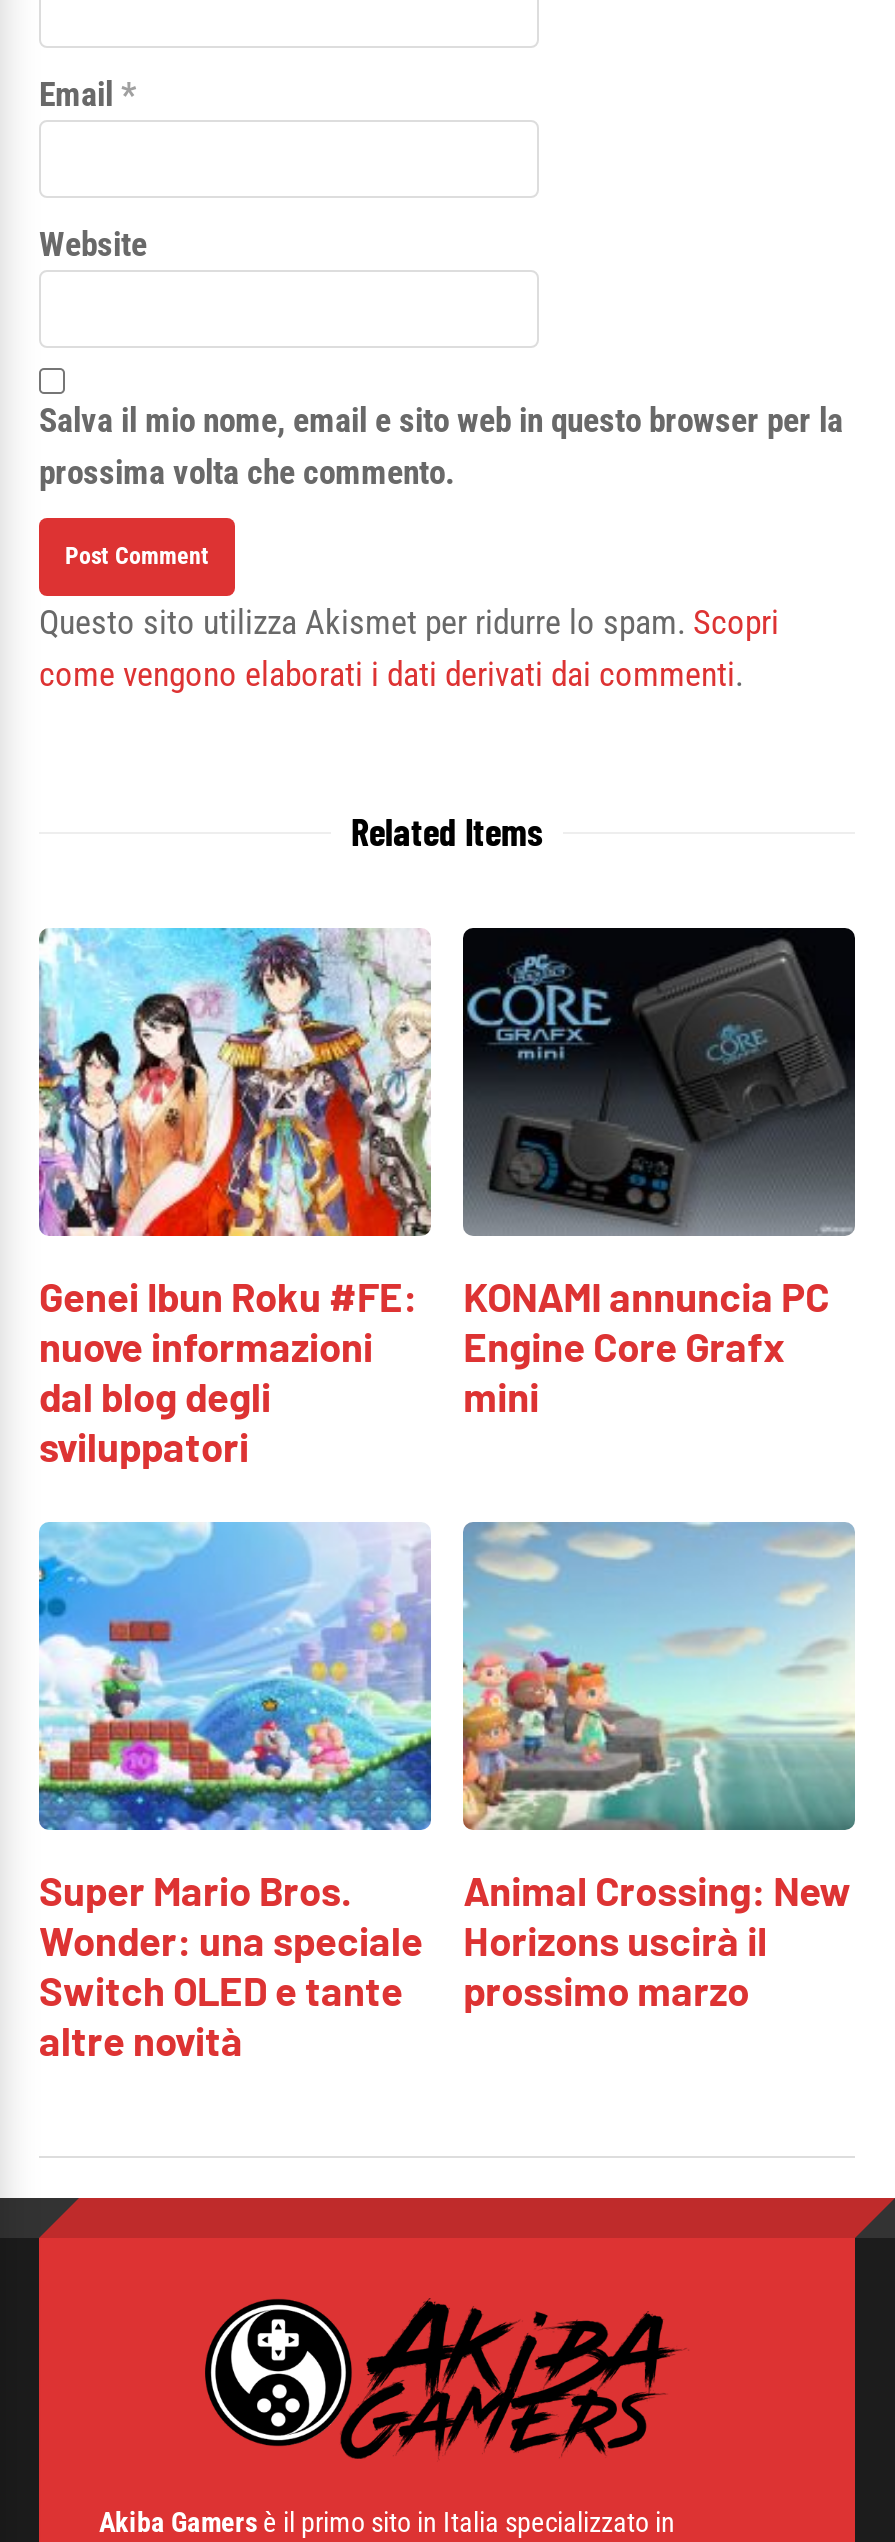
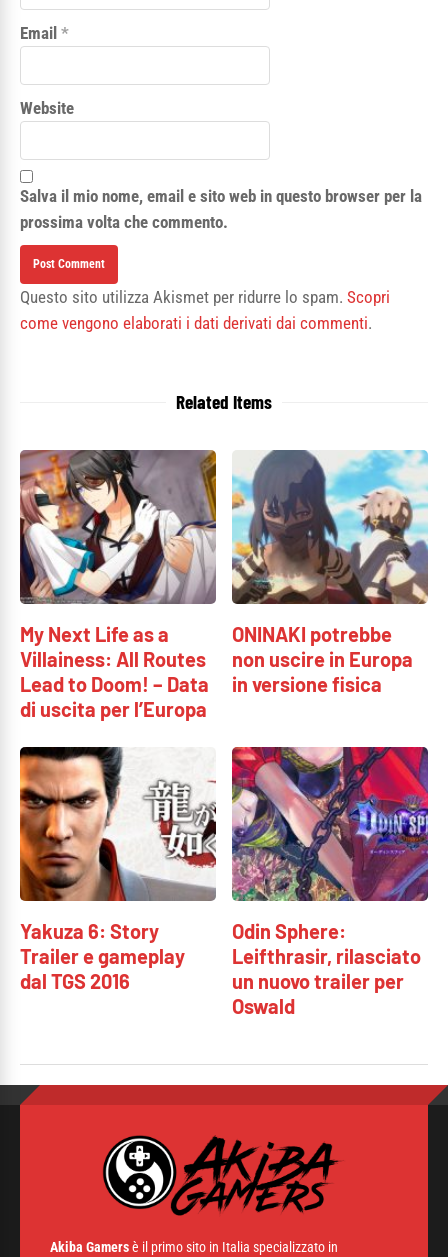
- [image]
- Genei Ibun Roku #FE:
- nuove informazioni
- dal blog degli
- sviluppatori
+ [image]
+ My Next Life as a
+ Villainess: All Routes
+ Lead to Doom! – Data
+ di uscita per l’Europa

- [image]
- KONAMI annuncia PC
- Engine Core Grafx
- mini
+ [image]
+ ONINAKI potrebbe
+ non uscire in Europa
+ in versione fisica

- [image]
- Super Mario Bros.
- Wonder: una speciale
- Switch OLED e tante
- altre novità
+ [image]
+ Yakuza 6: Story
+ Trailer e gameplay
+ dal TGS 2016

- [image]
- Animal Crossing: New
- Horizons uscirà il
- prossimo marzo
+ [image]
+ Odin Sphere:
+ Leifthrasir, rilasciato
+ un nuovo trailer per
+ Oswald
